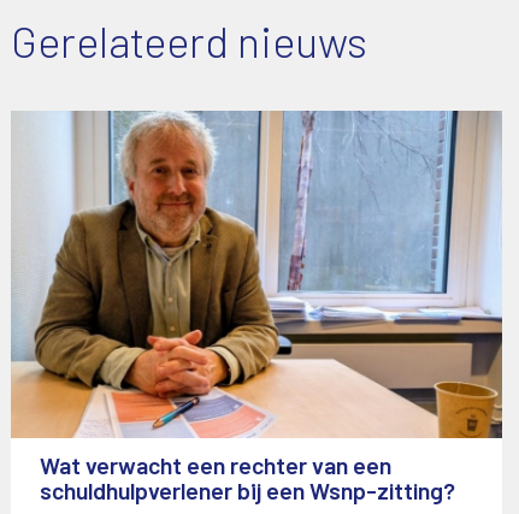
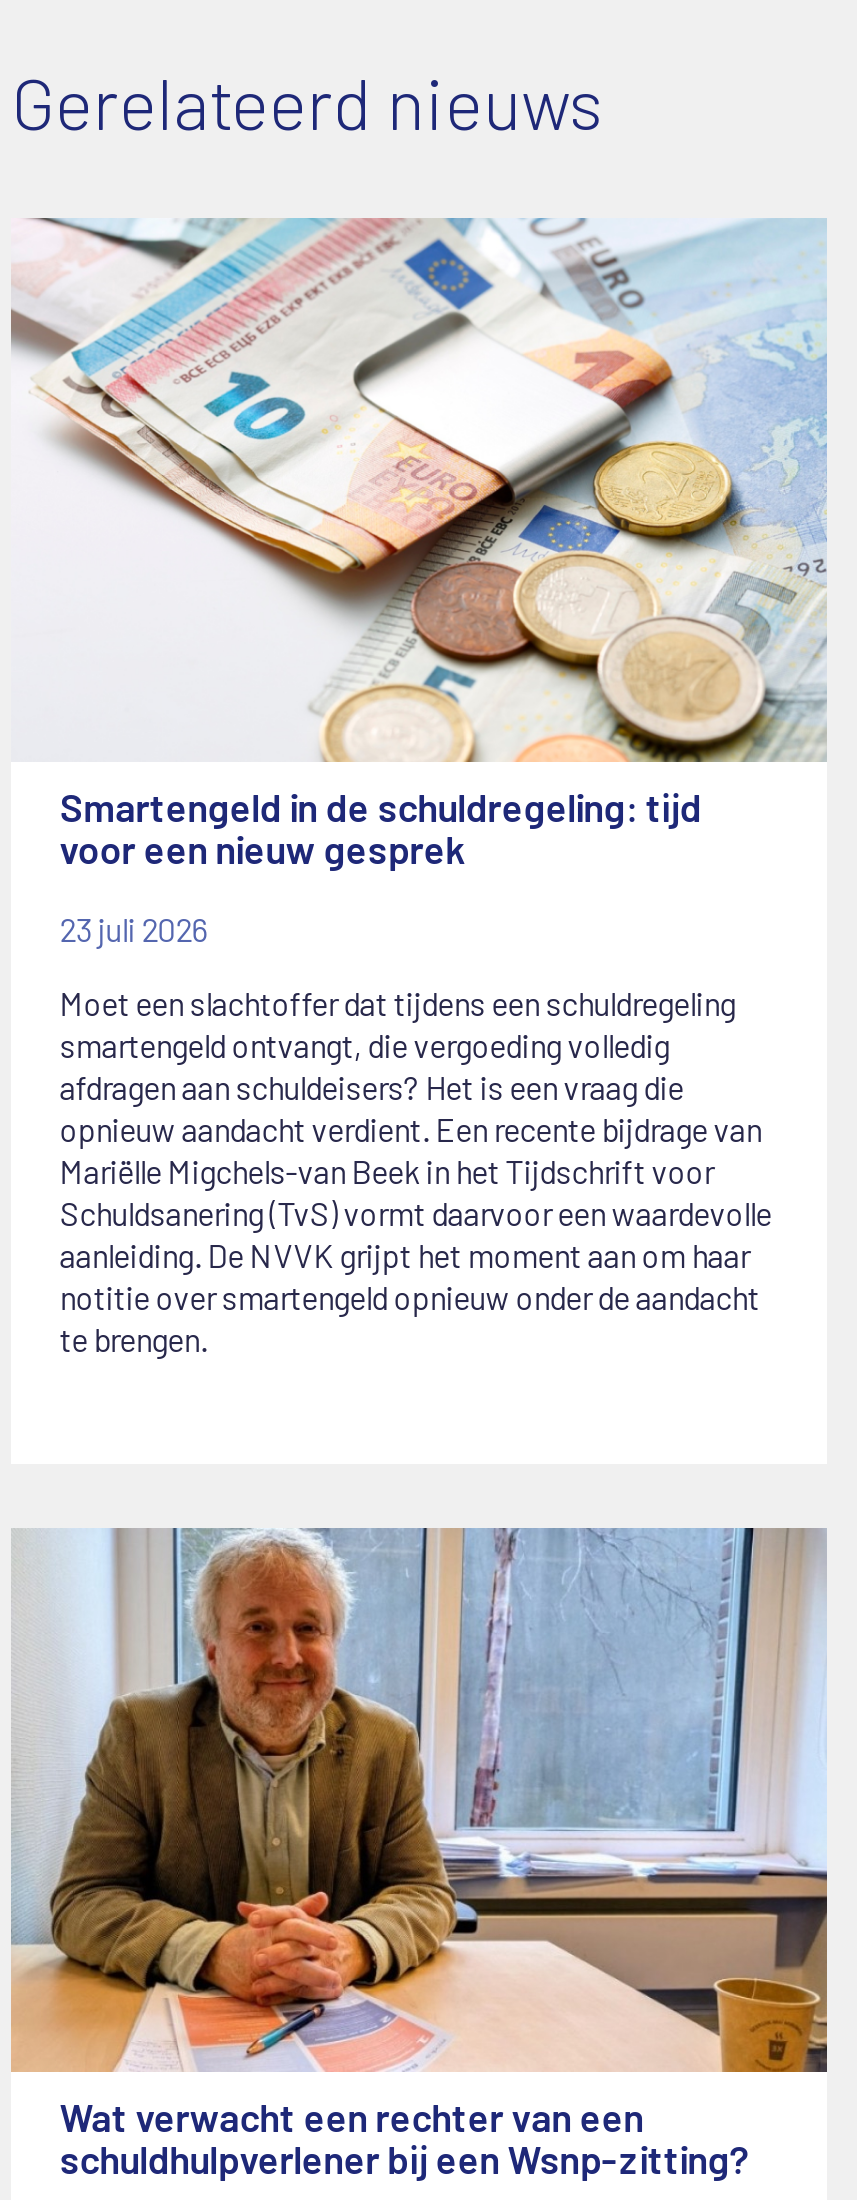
+ [image]
+ Smartengeld in de schuldregeling: tijd
+ voor een nieuw gesprek
+ 23 juli 2026
+ Moet een slachtoffer dat tijdens een schuldregeling
+ smartengeld ontvangt, die vergoeding volledig
+ afdragen aan schuldeisers? Het is een vraag die
+ opnieuw aandacht verdient. Een recente bijdrage van
+ Mariëlle Migchels-van Beek in het Tijdschrift voor
+ Schuldsanering (TvS) vormt daarvoor een waardevolle
+ aanleiding. De NVVK grijpt het moment aan om haar
+ notitie over smartengeld opnieuw onder de aandacht
+ te brengen.
